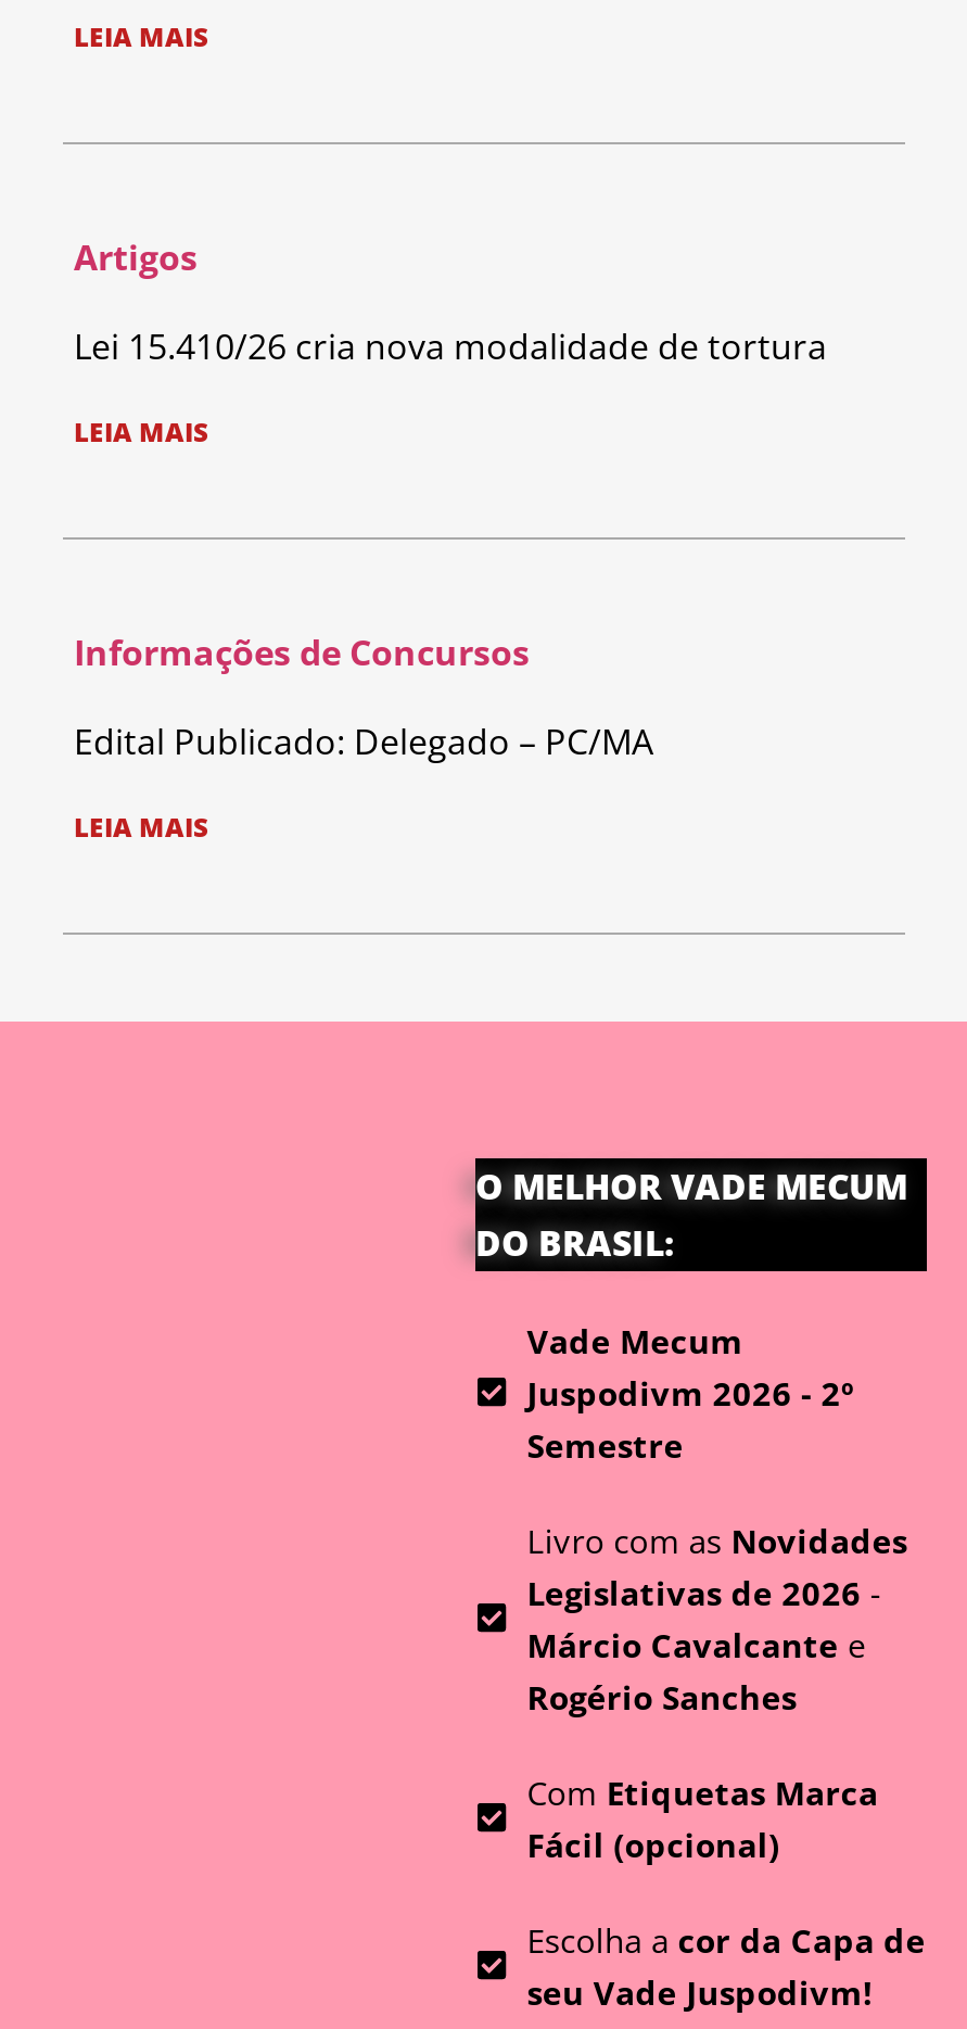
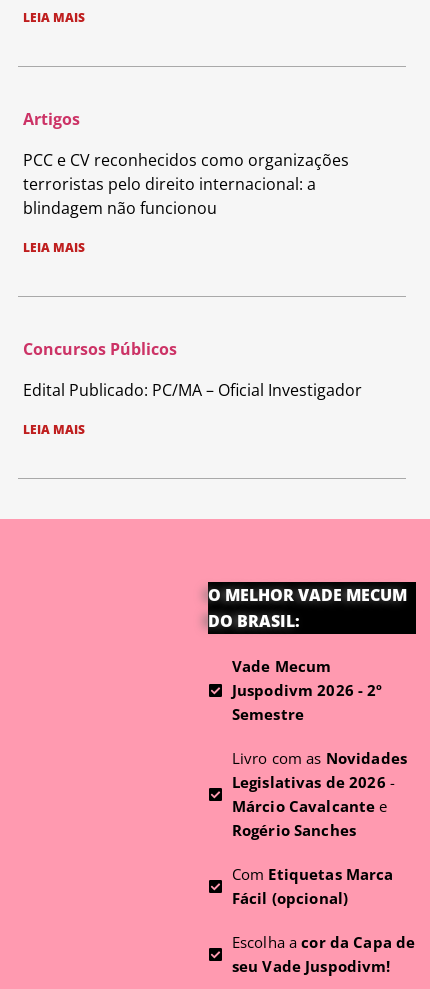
- Lei 15.410/26 cria nova modalidade de tortura
+ PCC e CV reconhecidos como organizações
+ terroristas pelo direito internacional: a
+ blindagem não funcionou

- Informações de Concursos
+ Concursos Públicos

- Edital Publicado: Delegado – PC/MA
+ Edital Publicado: PC/MA – Oficial Investigador
